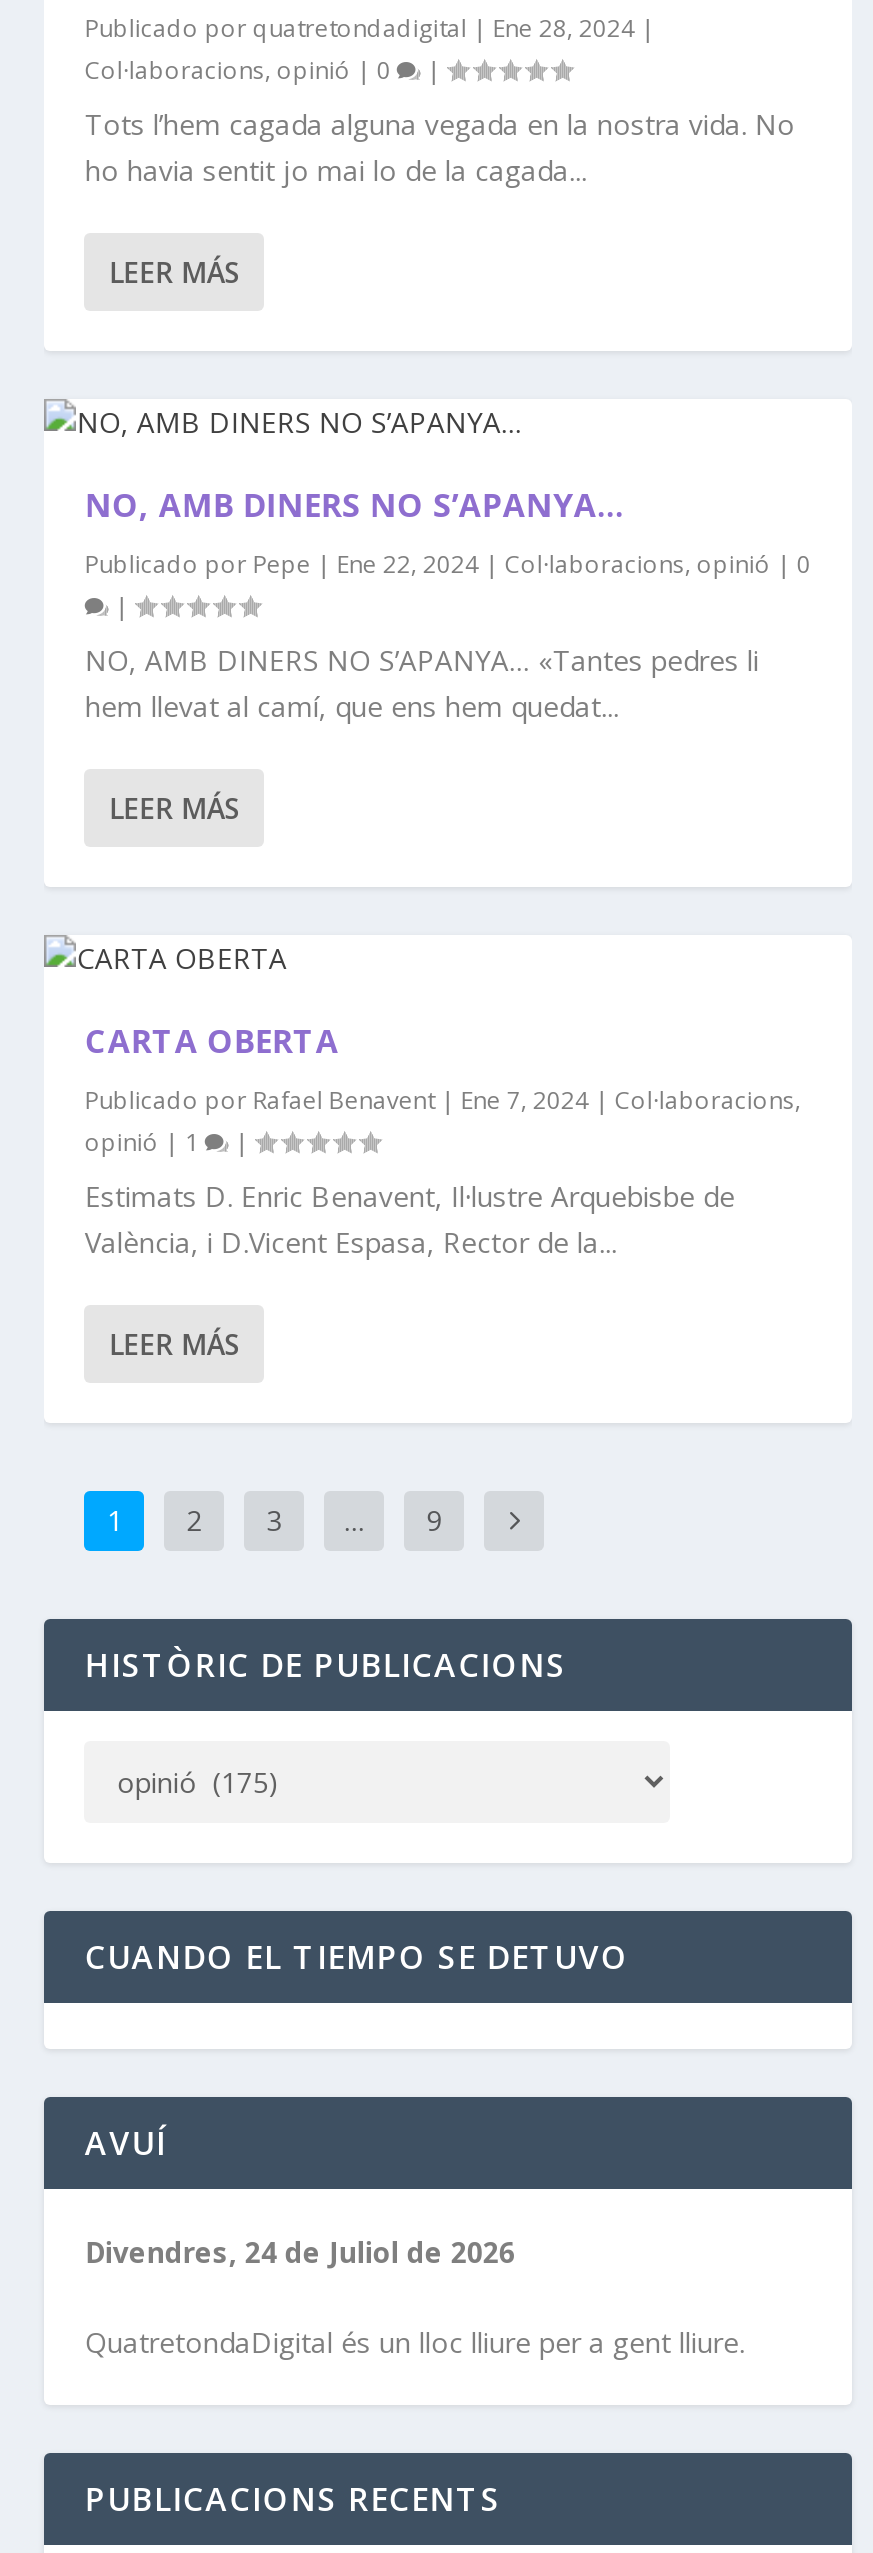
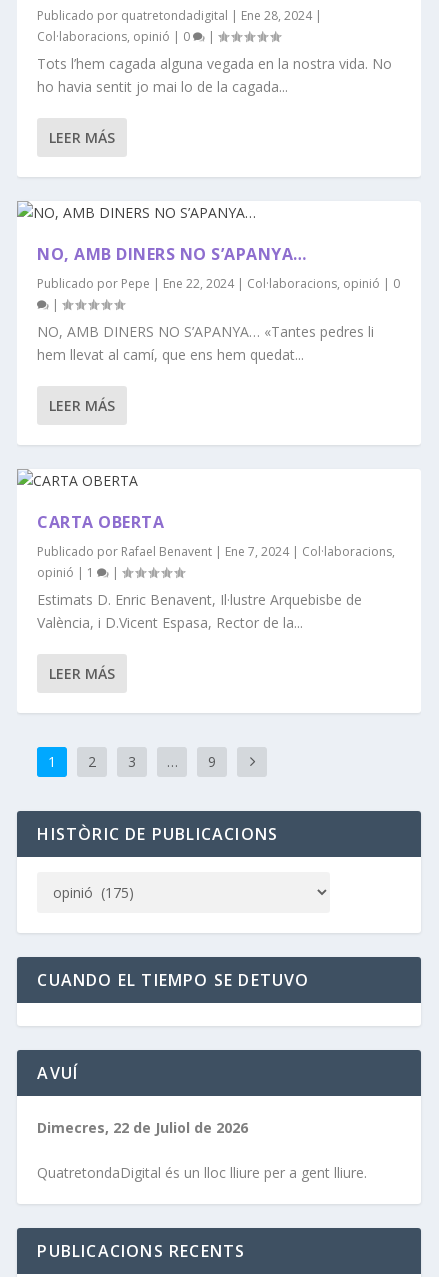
- Divendres, 24 de Juliol de 2026
+ Dimecres, 22 de Juliol de 2026
